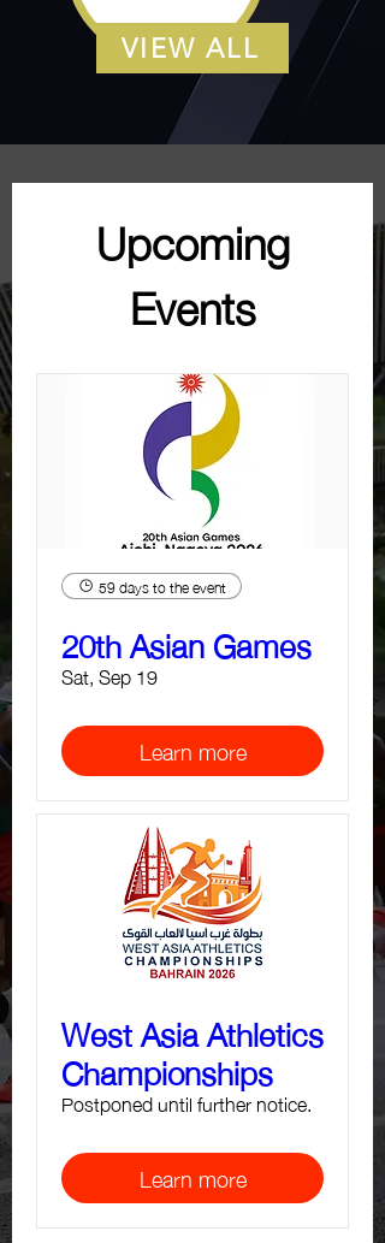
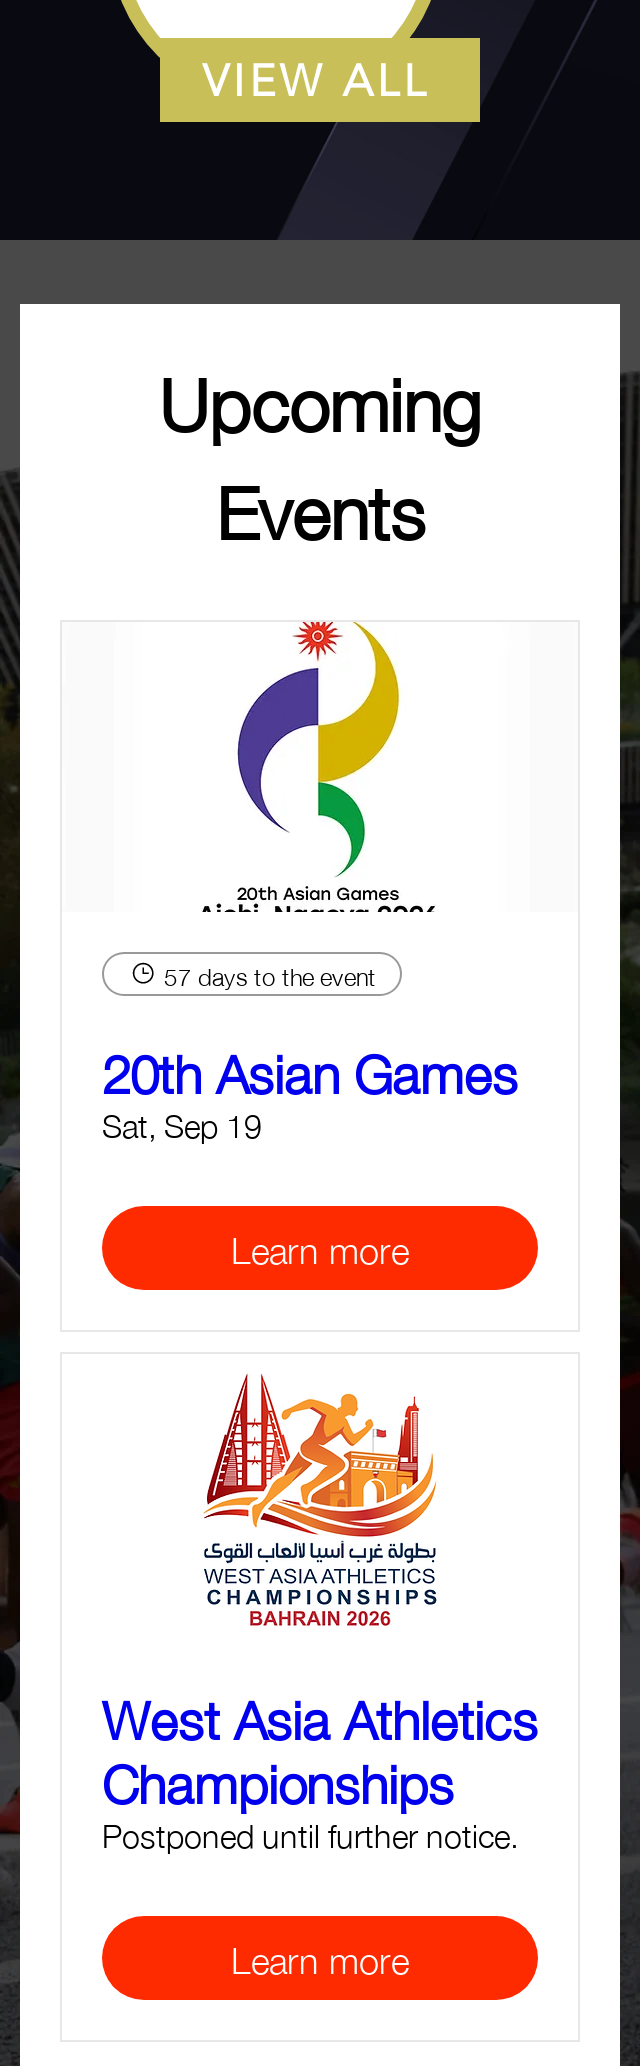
- 59 days to the event
+ 57 days to the event
